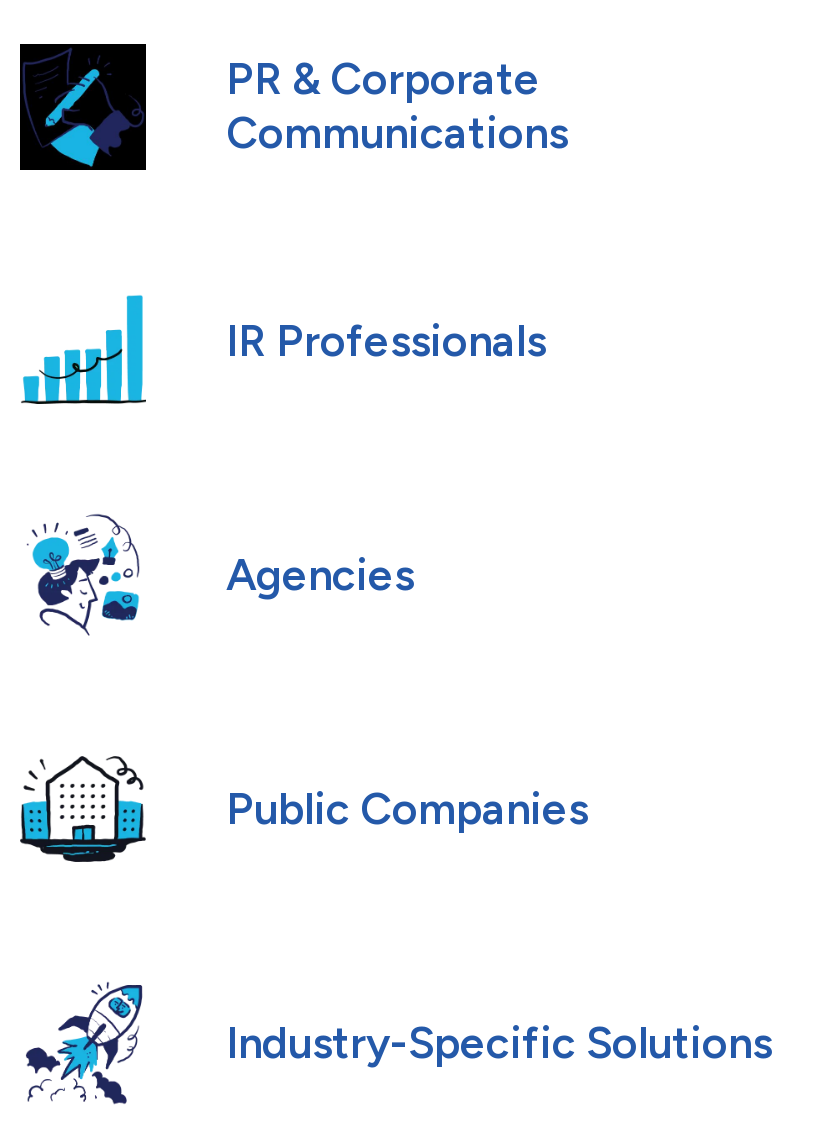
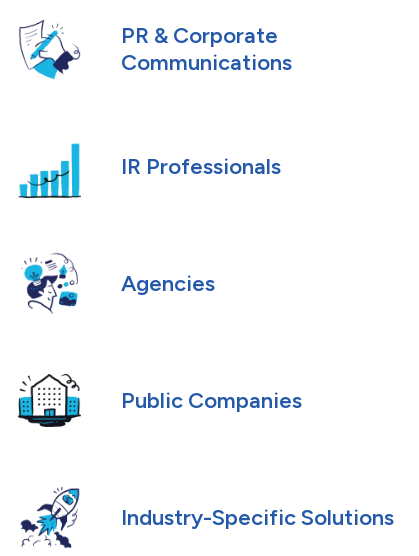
- [image]
+ [image]
